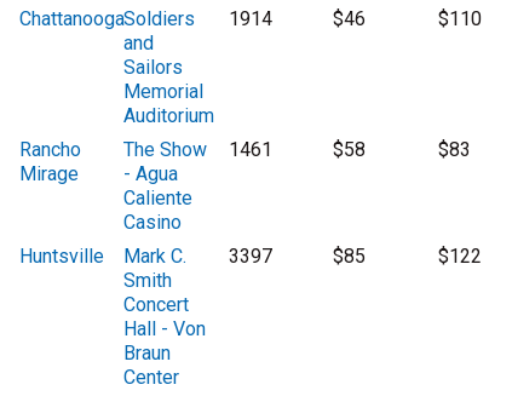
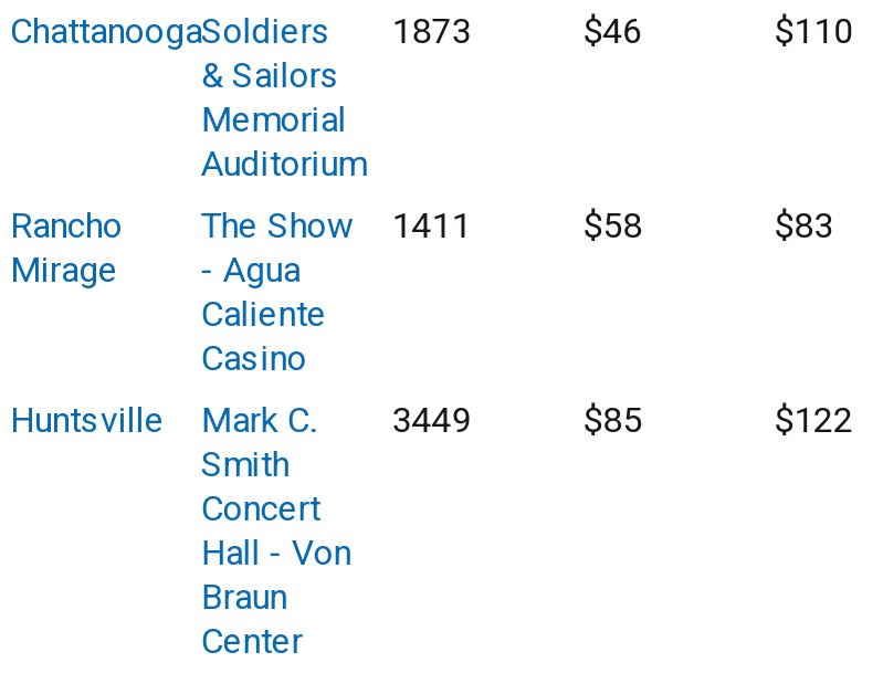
- ChattanoogaSoldiers 1914
+ ChattanoogaSoldiers 1873

- and
- Sailors
+ & Sailors

- Rancho The Show 1461
+ Rancho The Show 1411

- Huntsville Mark C. 3397
+ Huntsville Mark C. 3449
